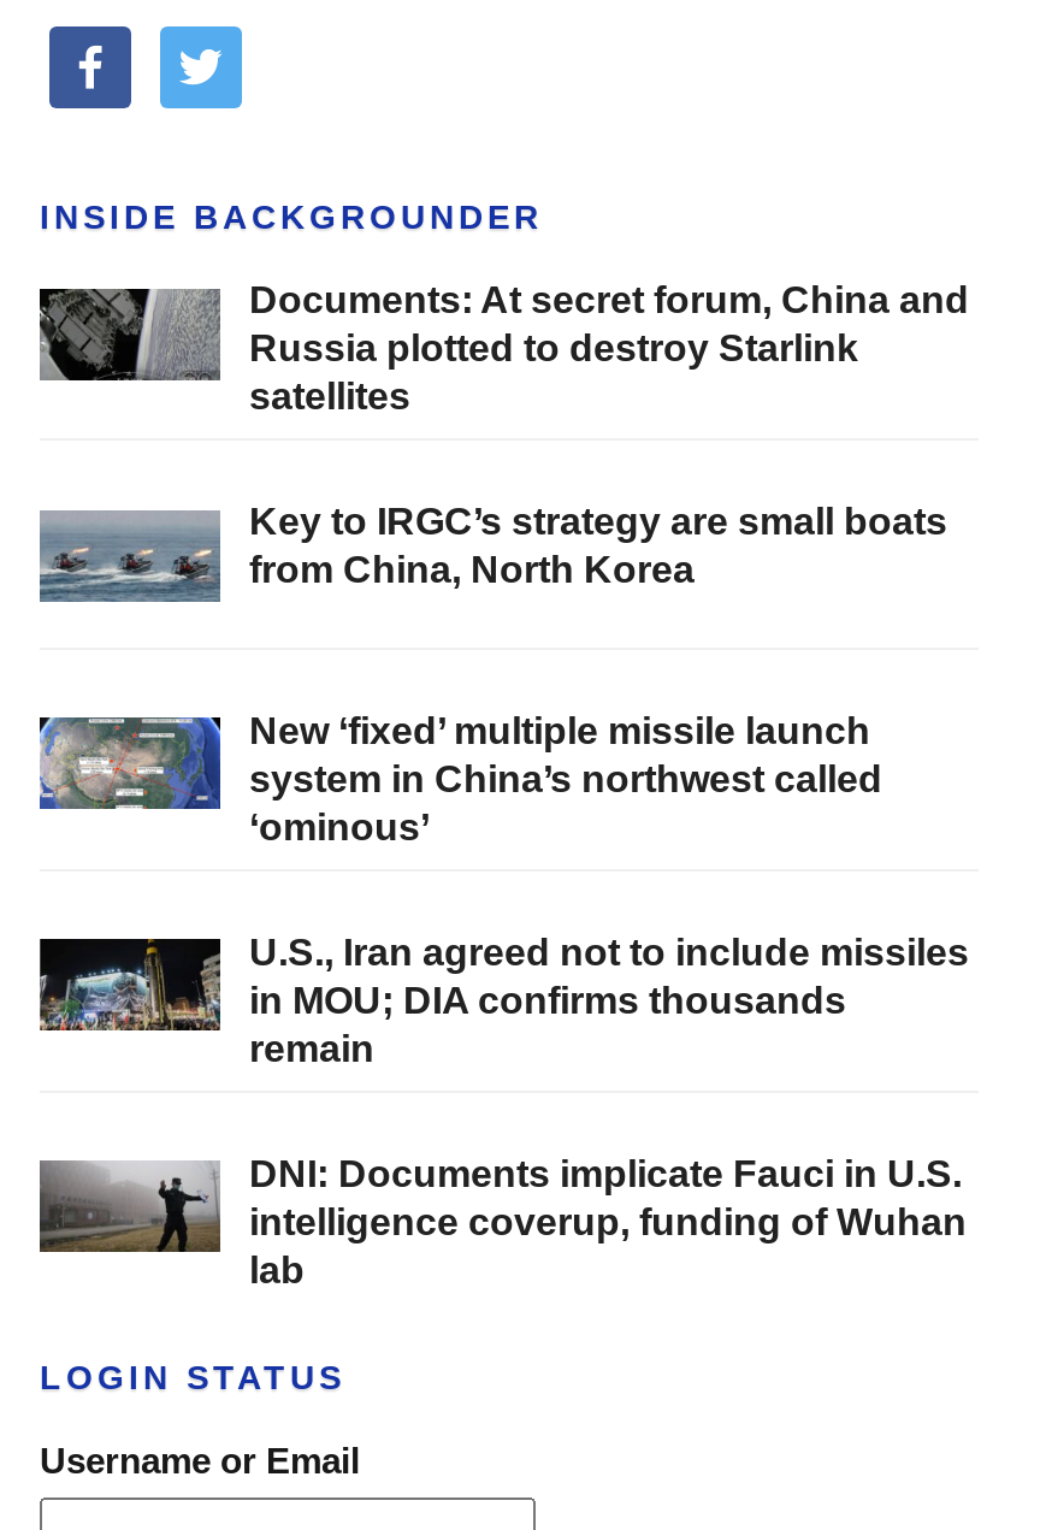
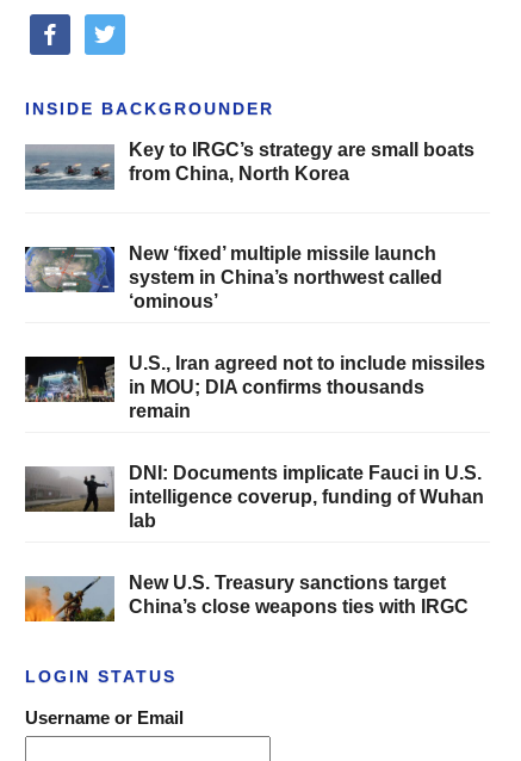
- [image]
- Documents: At secret forum, China and
- Russia plotted to destroy Starlink
- satellites

moved up: [image] | Key to IRGC’s strategy are small boats | from China, North Korea | ... | intelligence coverup, funding of Wuhan | lab

+ [image]
+ New U.S. Treasury sanctions target
+ China’s close weapons ties with IRGC
